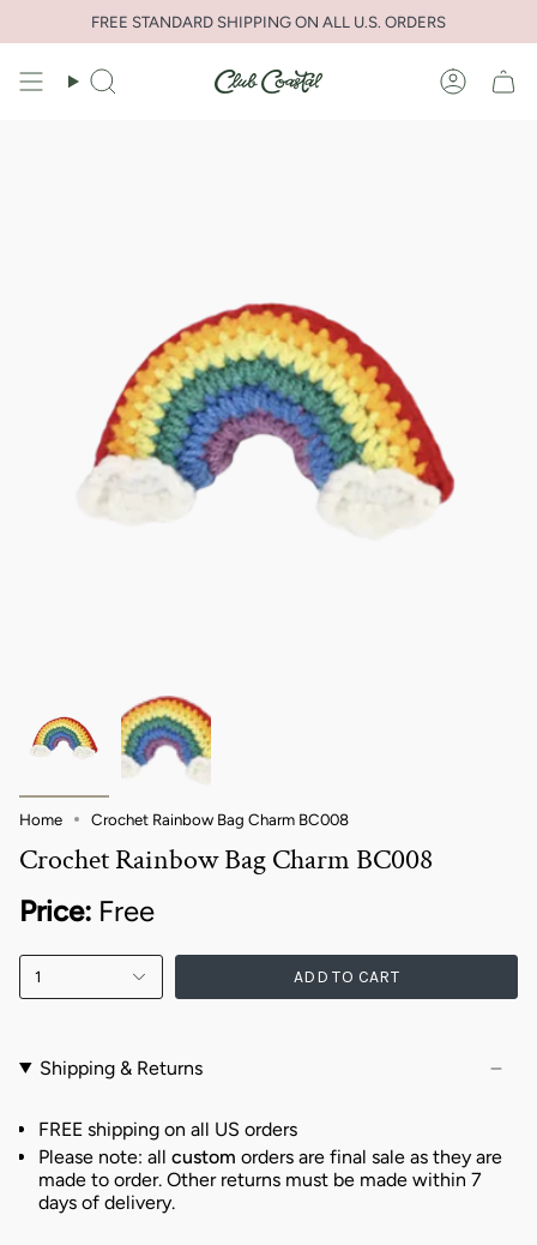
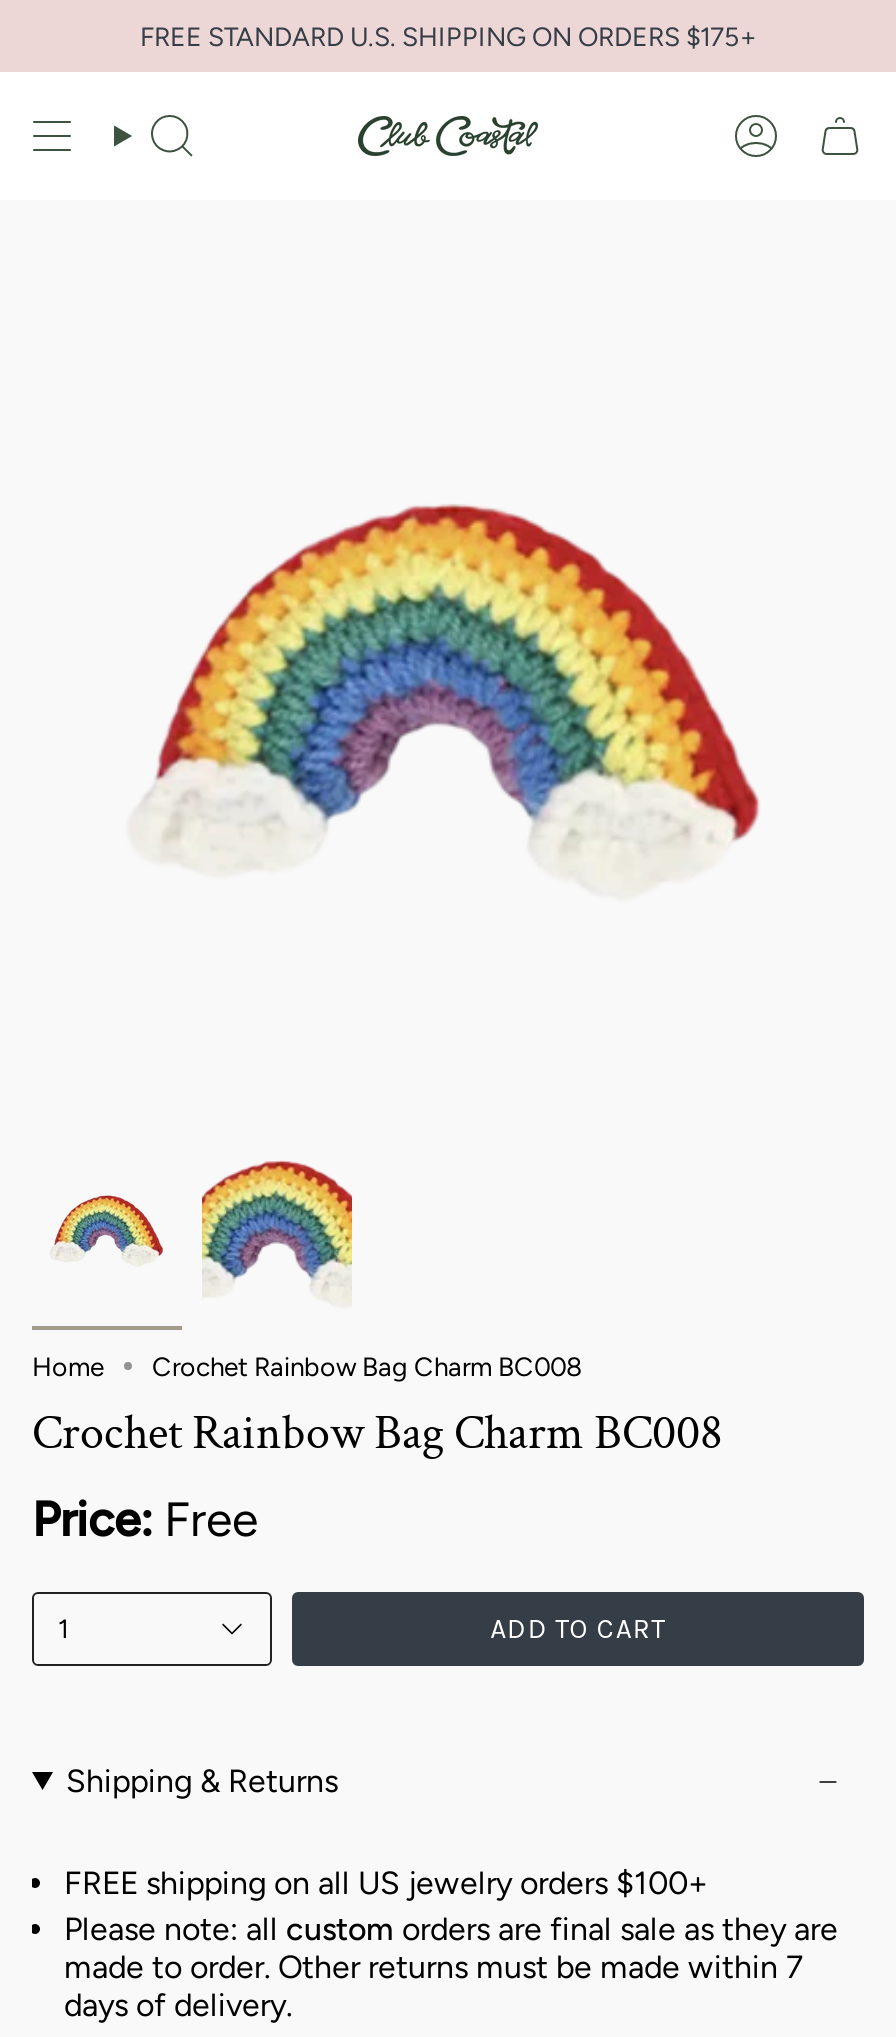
- FREE STANDARD SHIPPING ON ALL U.S. ORDERS
+ FREE STANDARD U.S. SHIPPING ON ORDERS $175+

- FREE shipping on all US orders
+ FREE shipping on all US jewelry orders $100+
